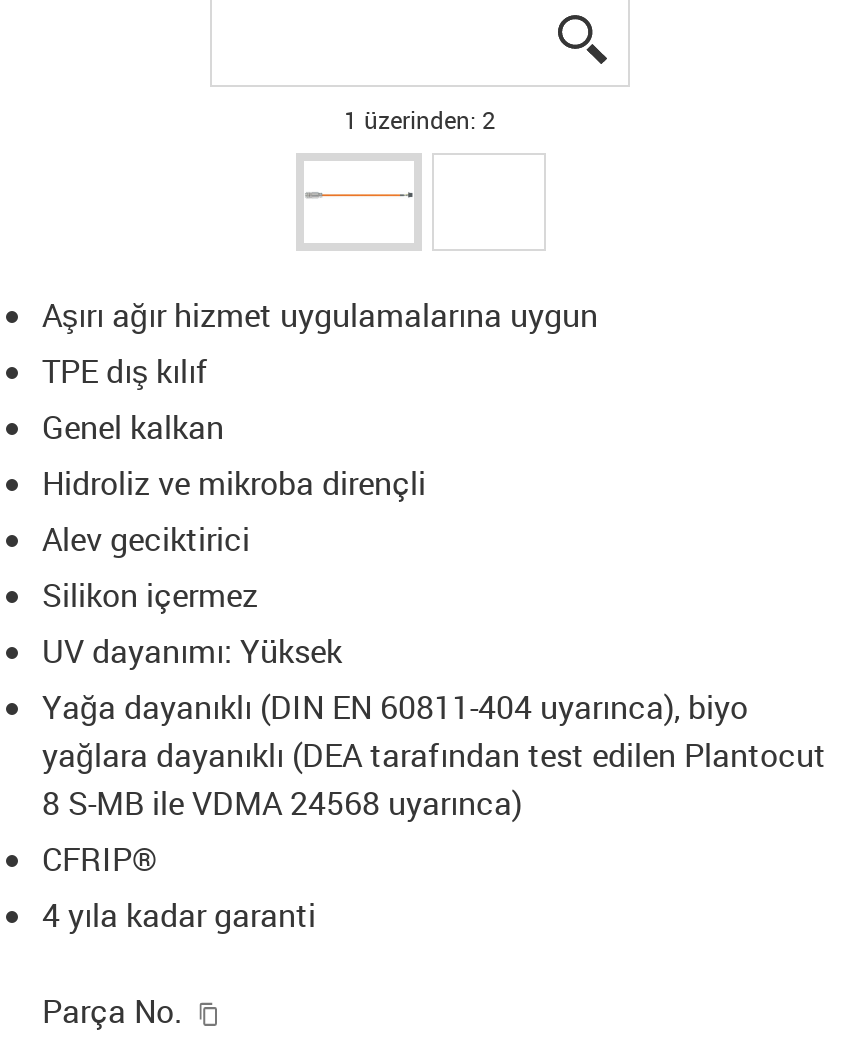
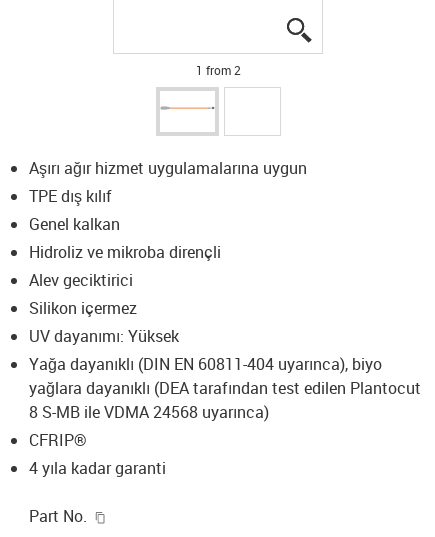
- 1 üzerinden: 2
+ 1 from 2

- Parça No.
+ Part No.
